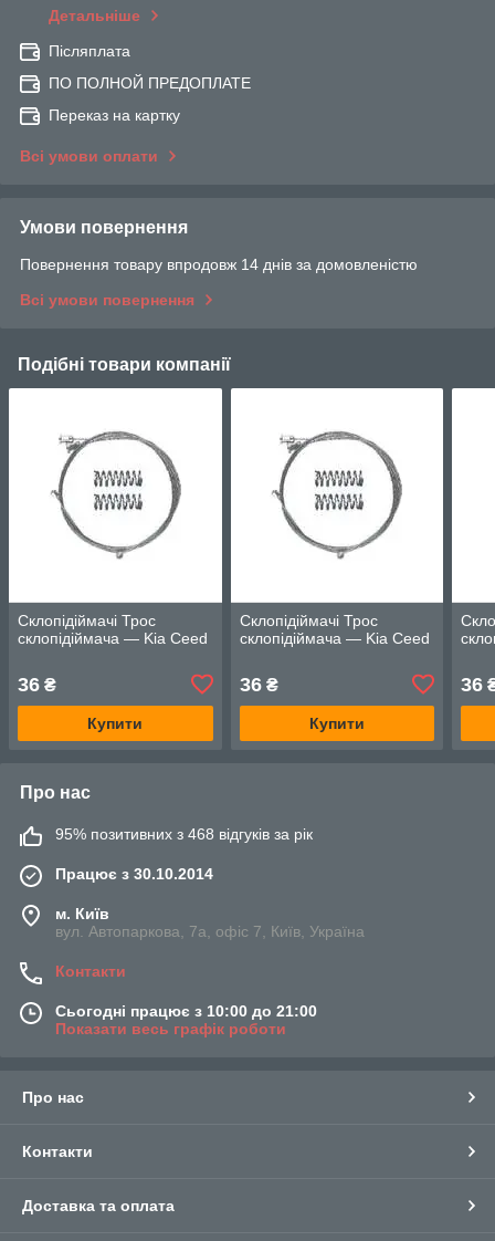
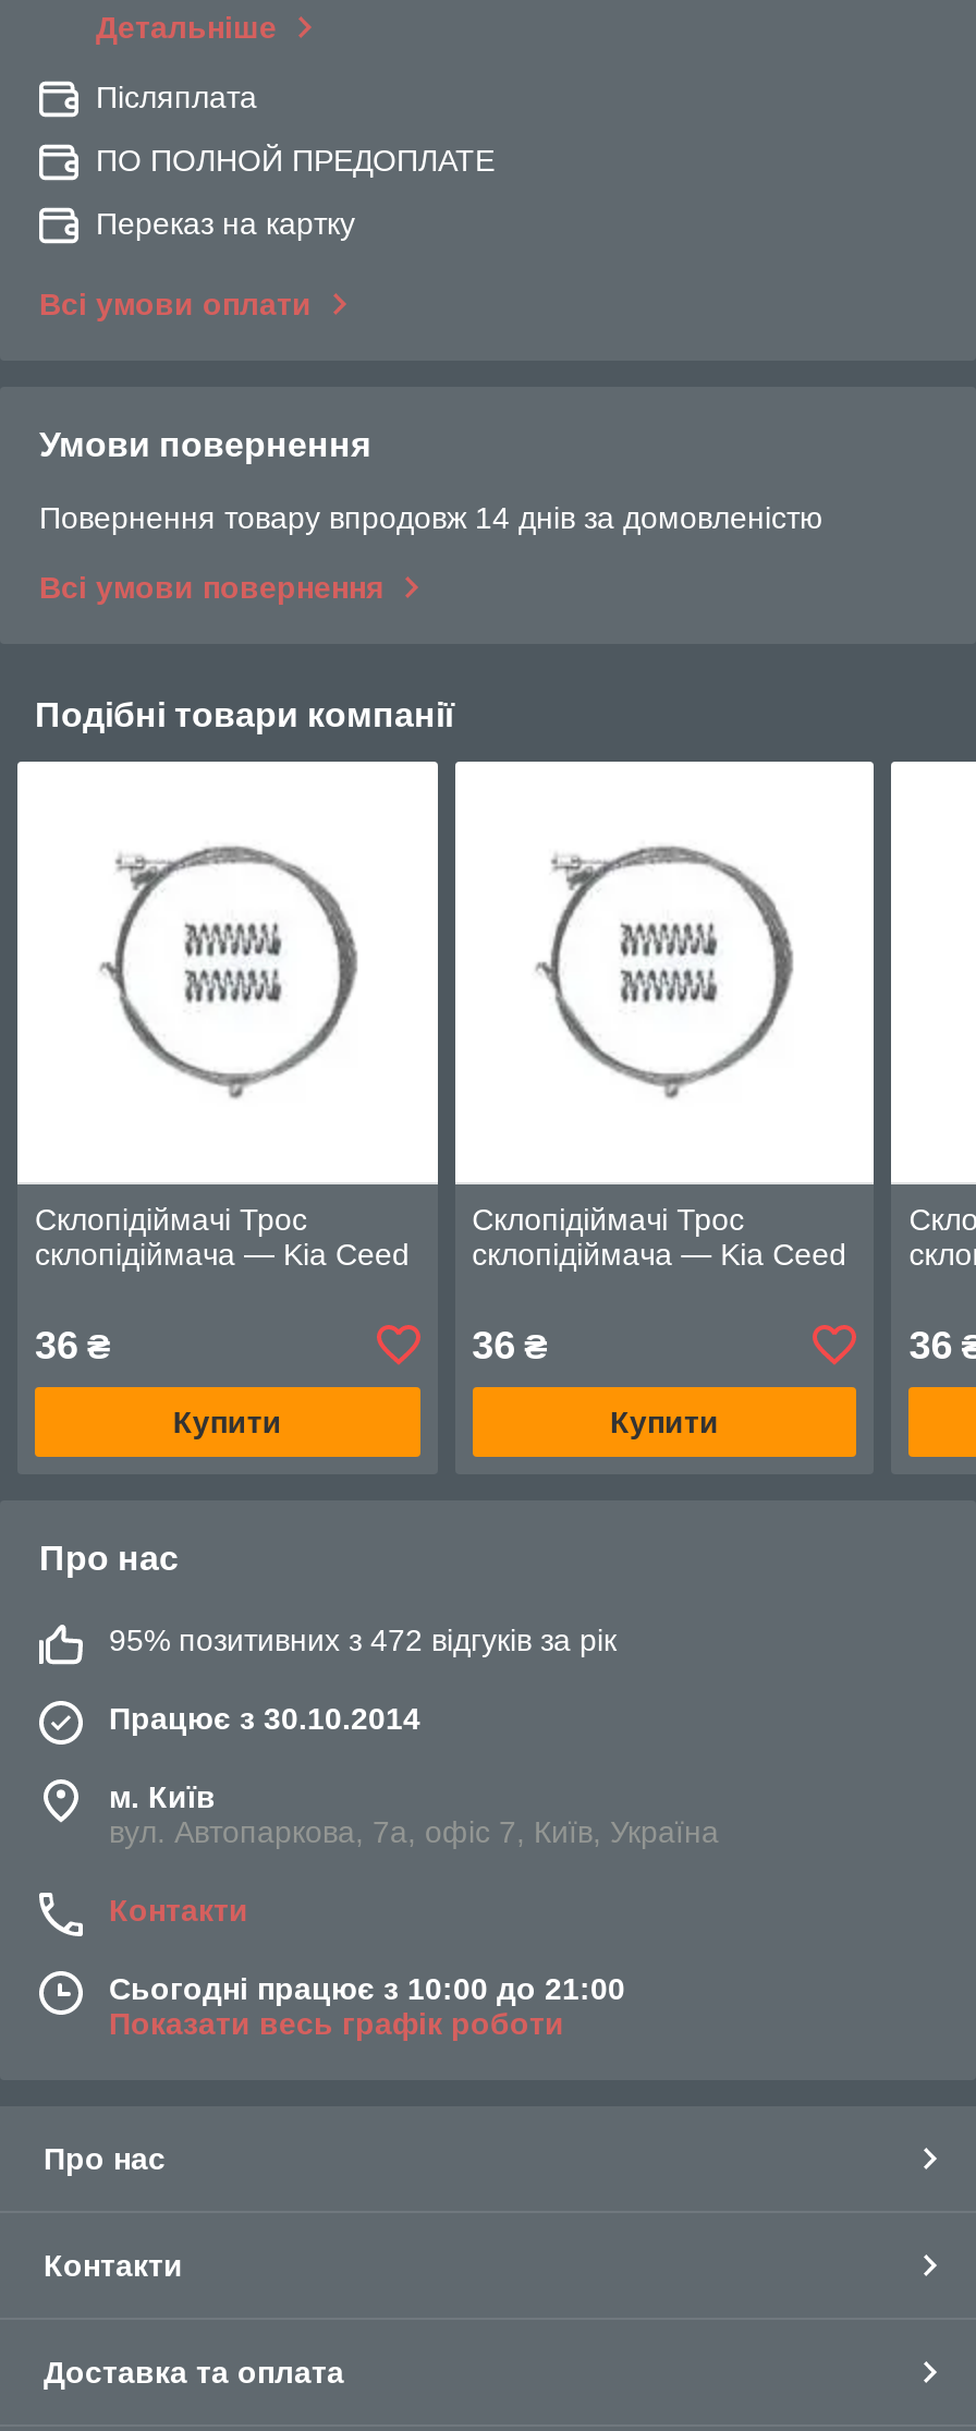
- 95% позитивних з 468 відгуків за рік
+ 95% позитивних з 472 відгуків за рік
